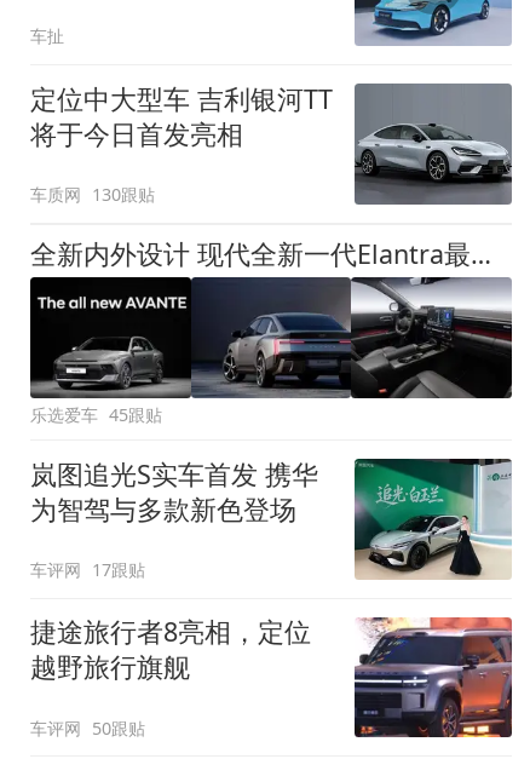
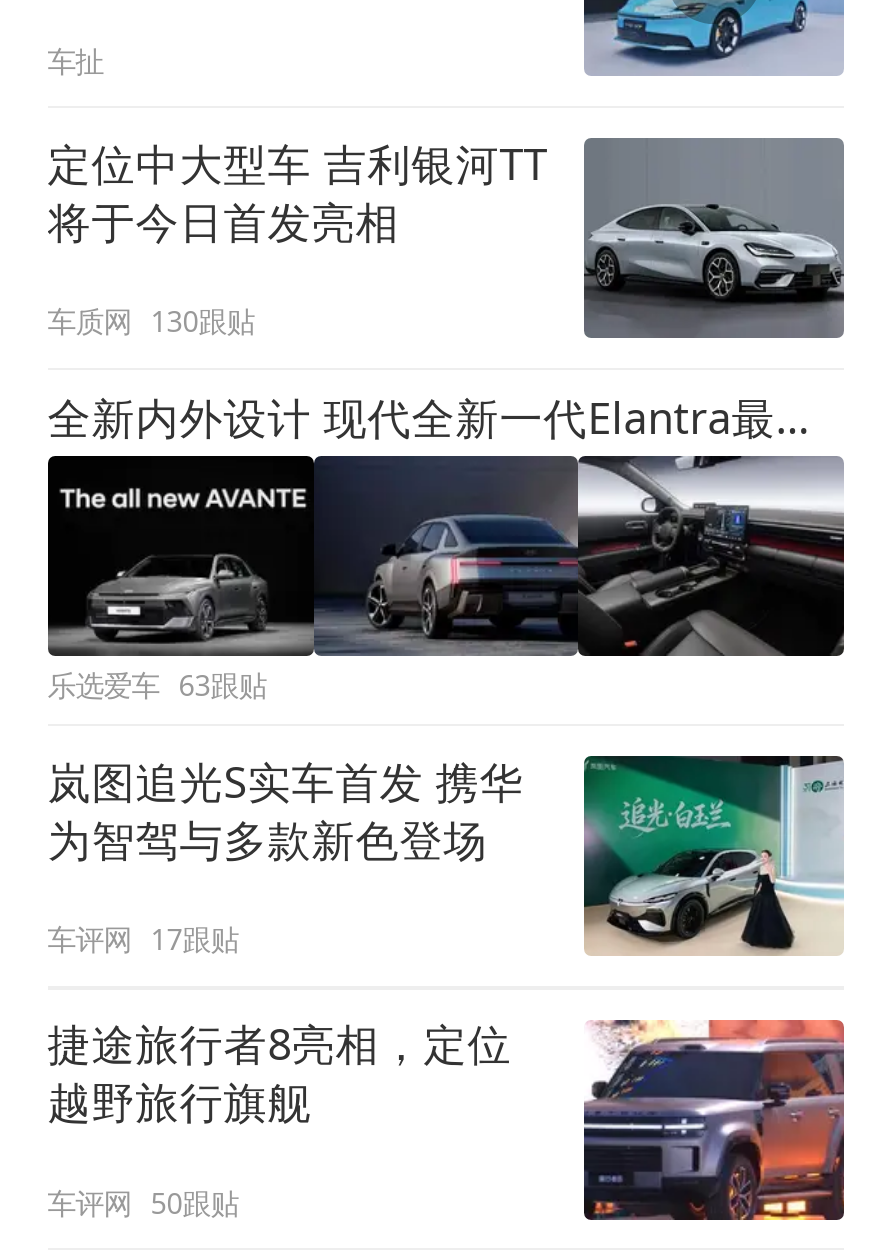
- 乐选爱车 45跟贴
+ 乐选爱车 63跟贴
